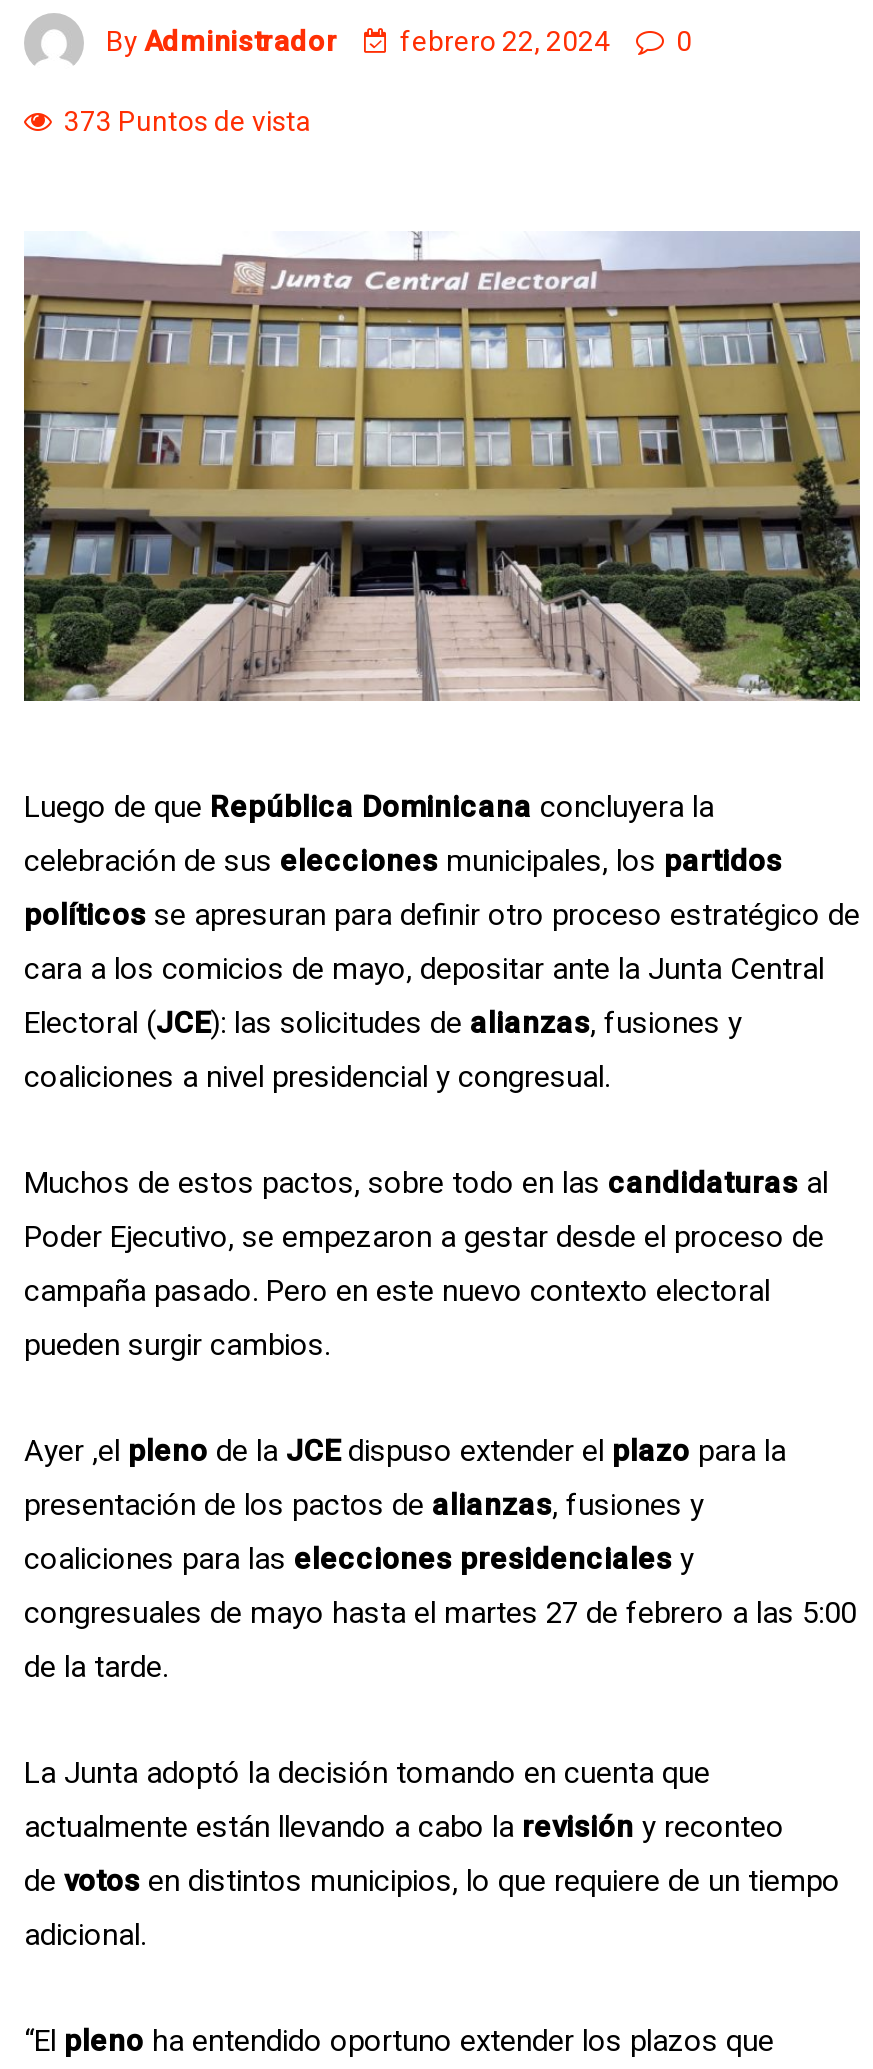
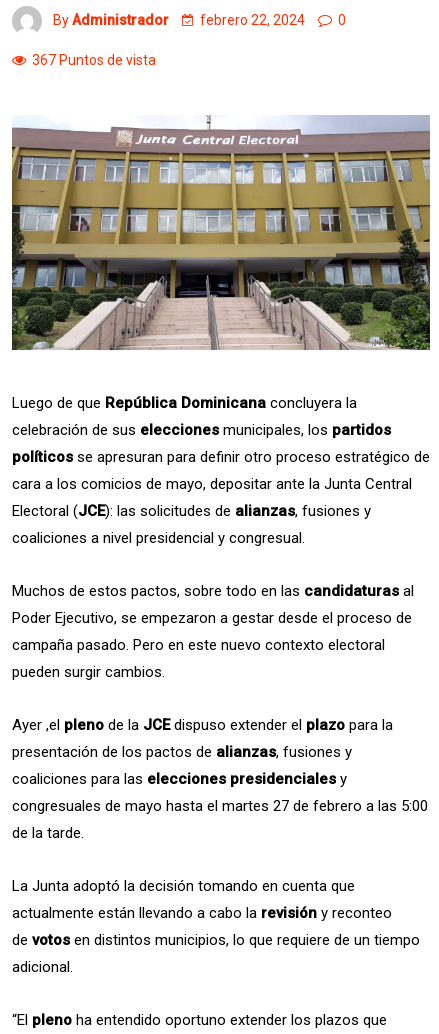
- 373 Puntos de vista
+ 367 Puntos de vista
